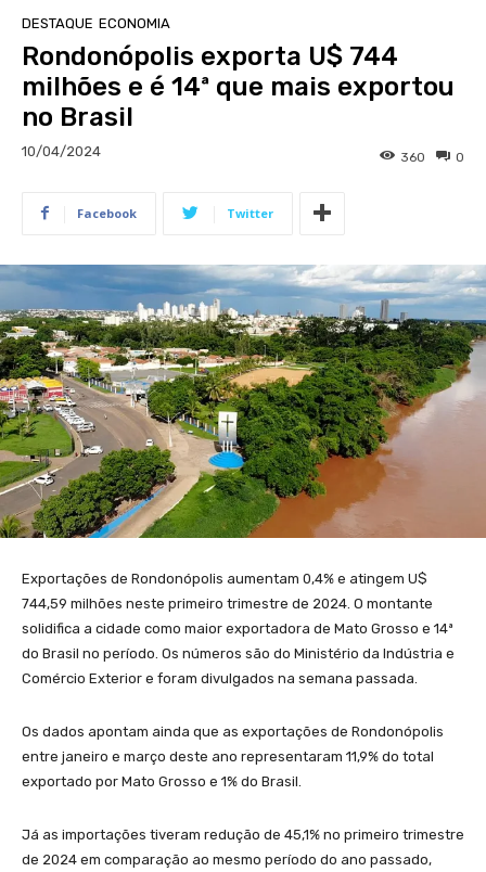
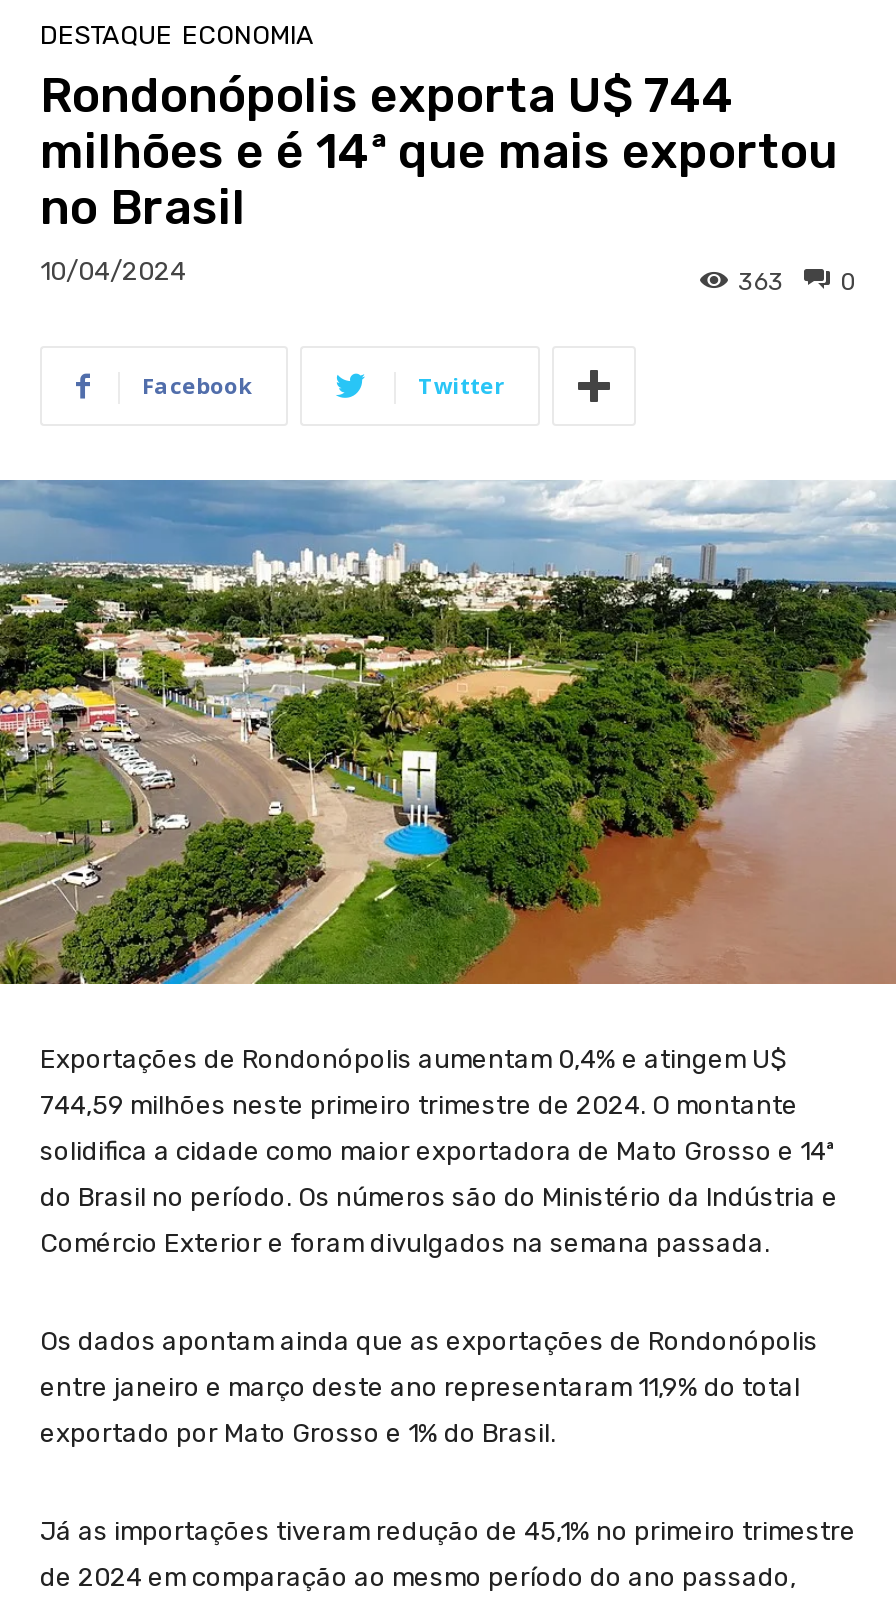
- 360 0
+ 363 0
